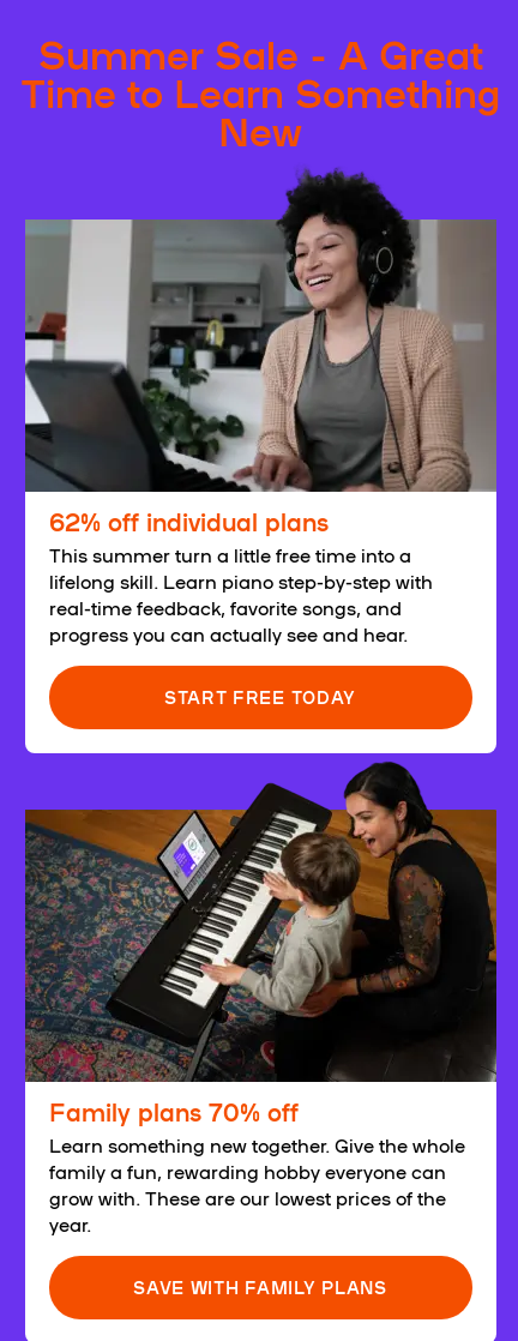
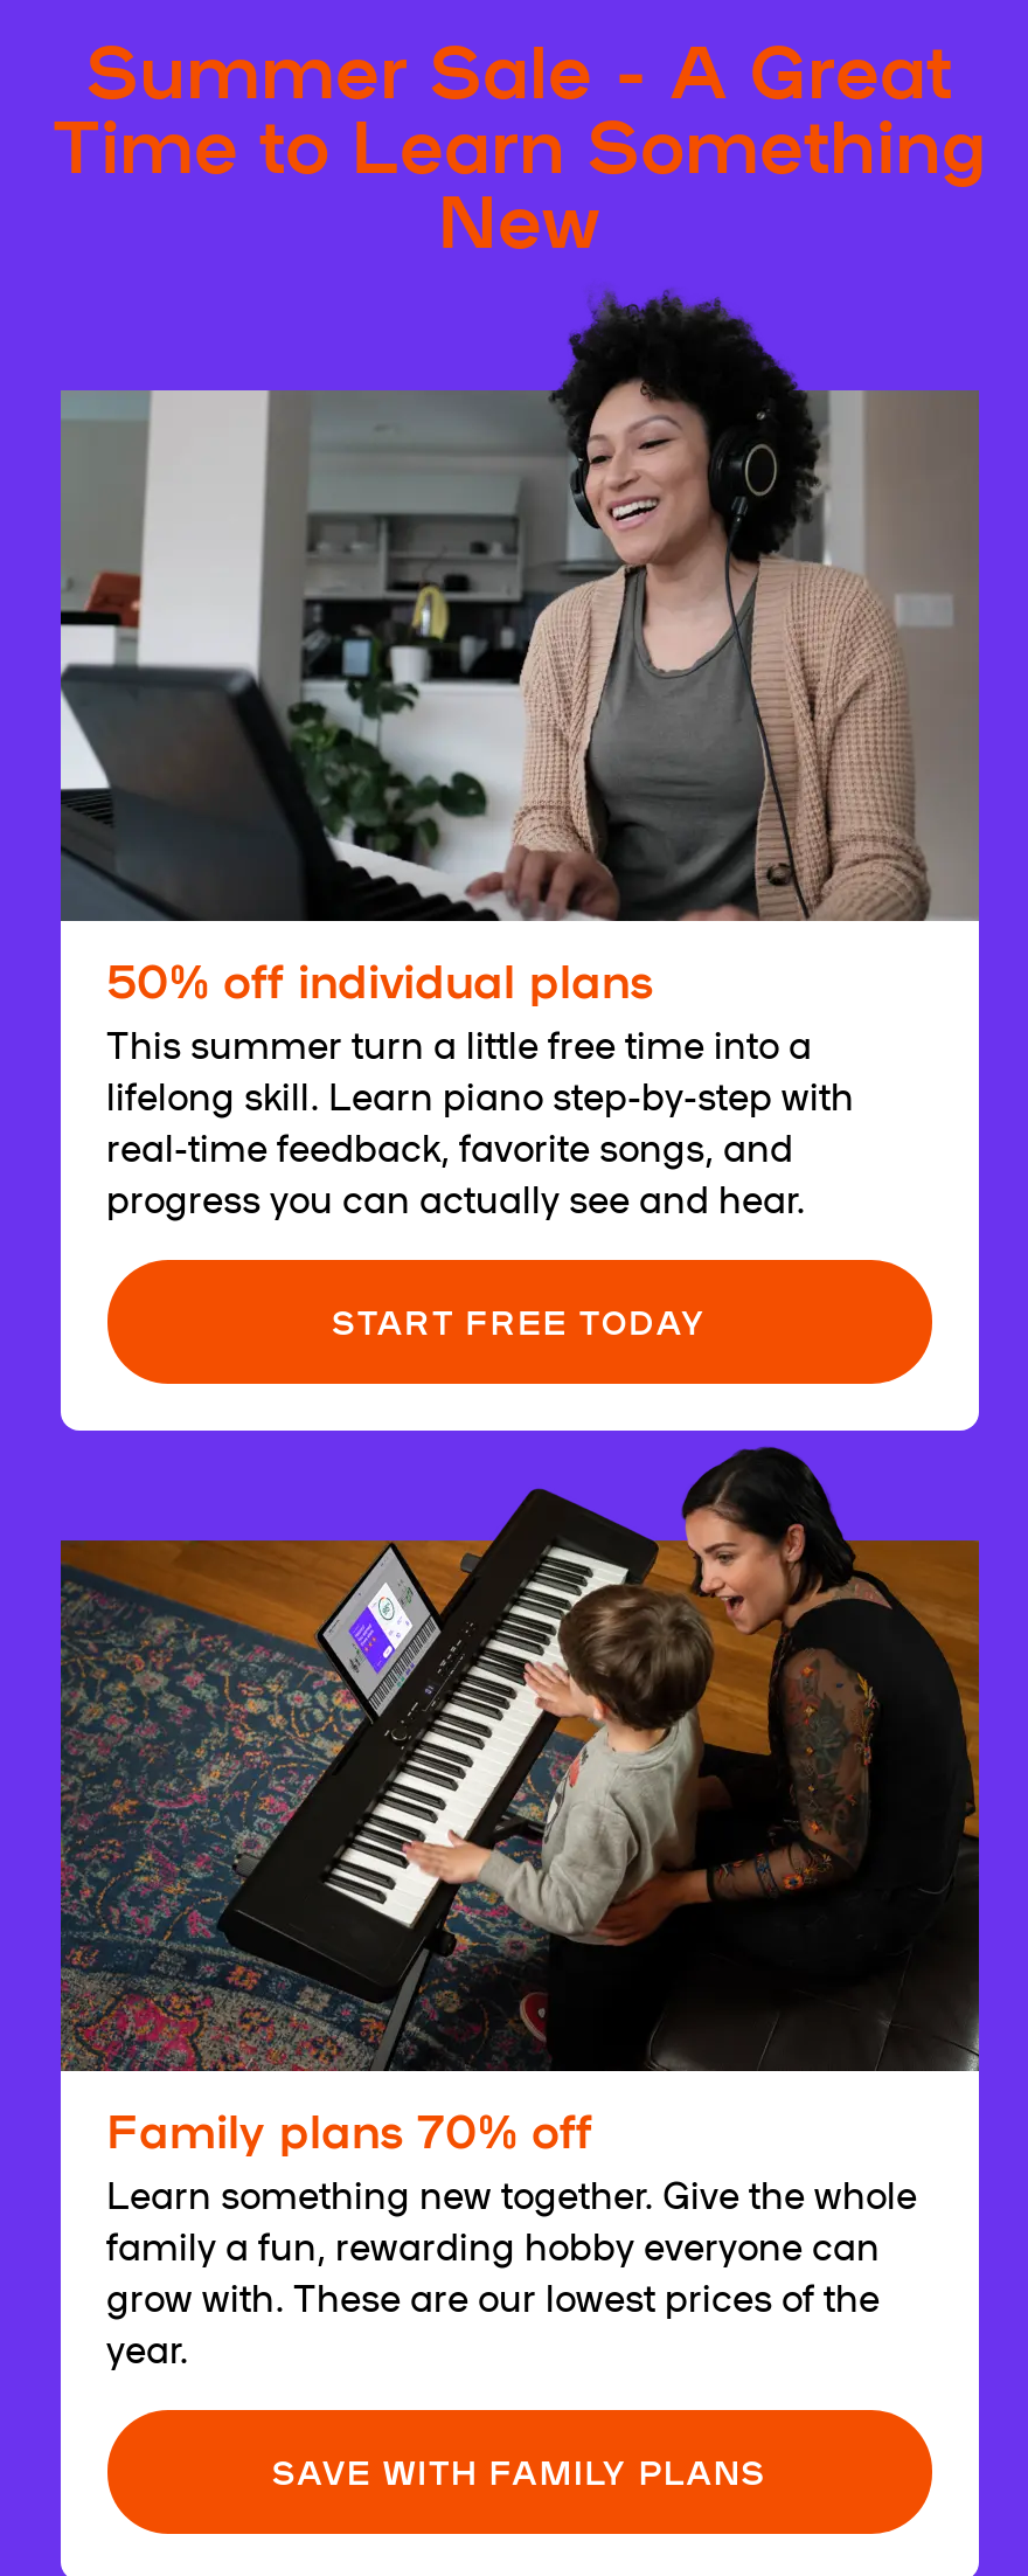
- 62% off individual plans
+ 50% off individual plans
